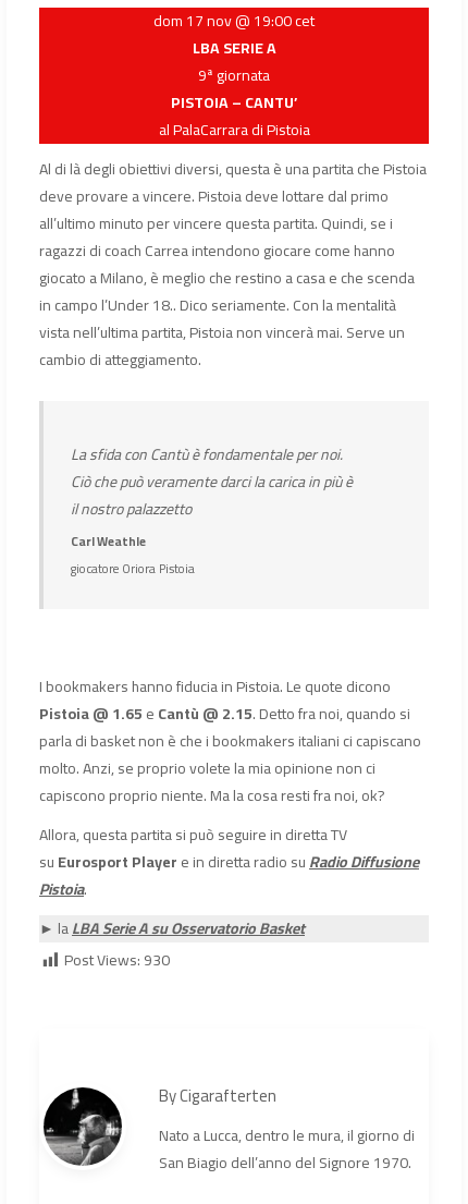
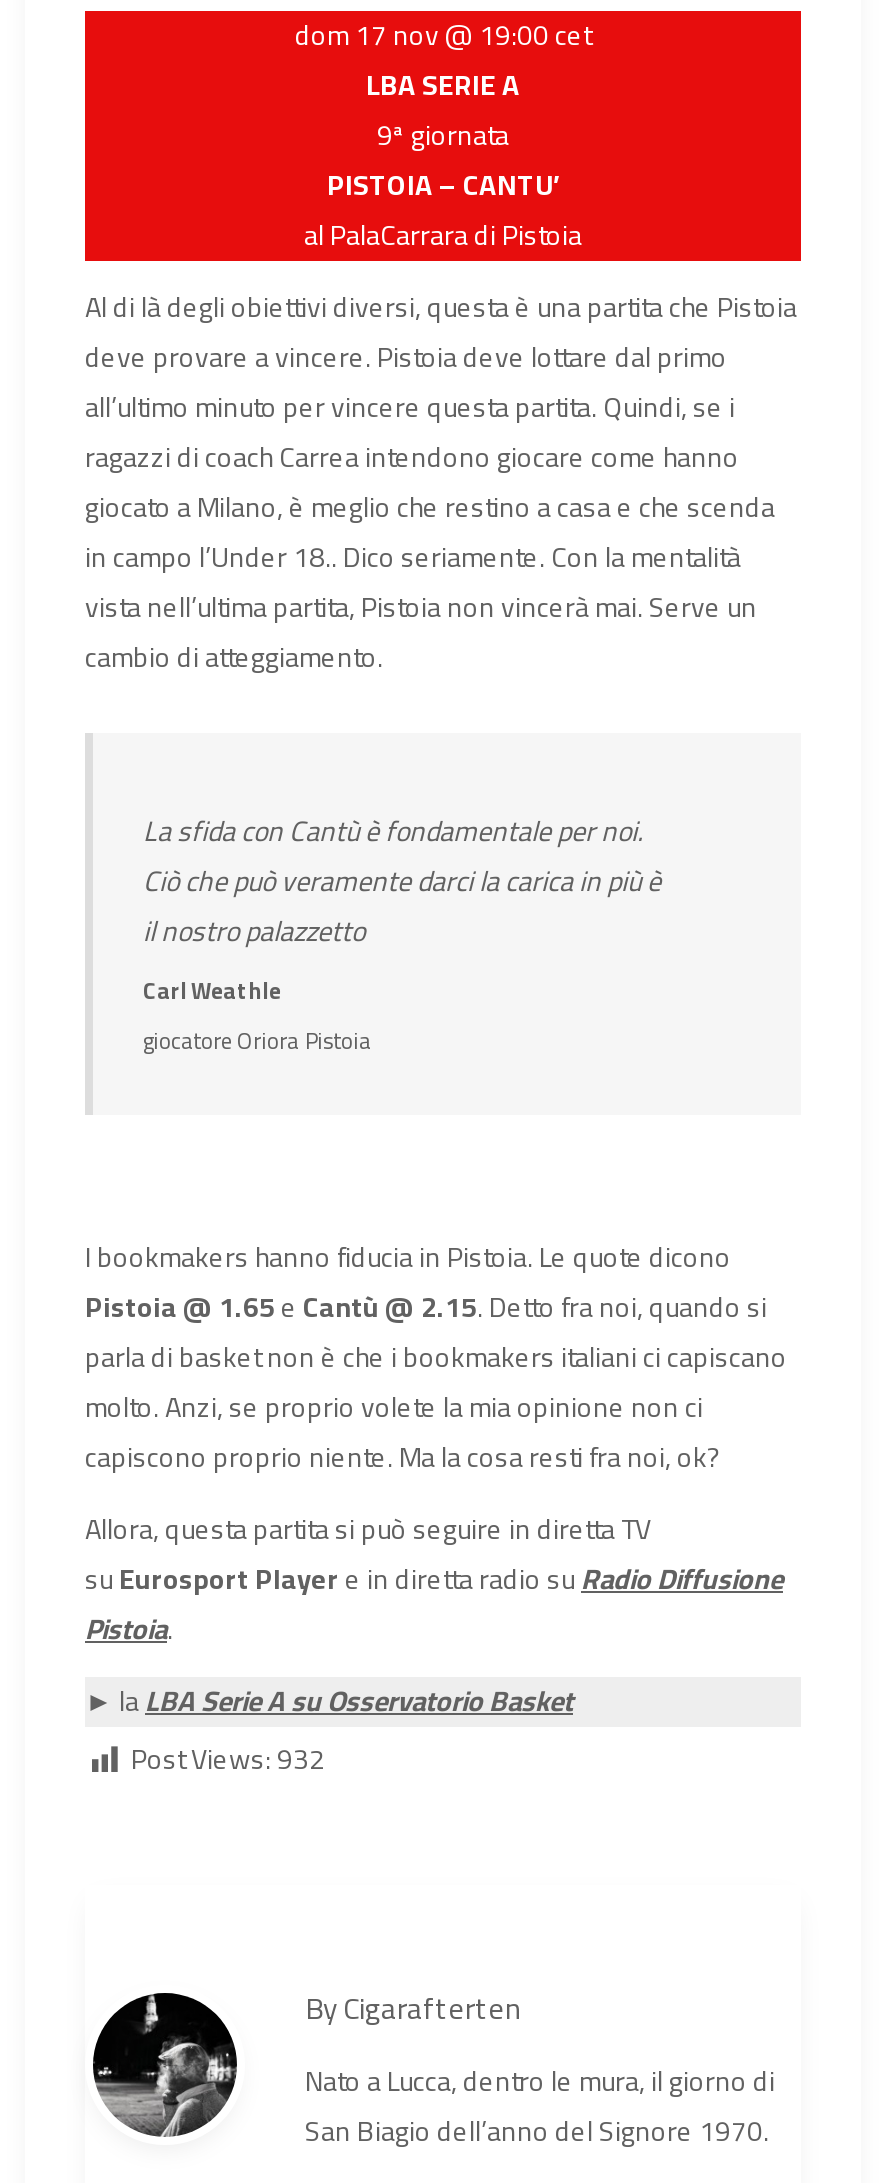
- Post Views: 930
+ Post Views: 932
